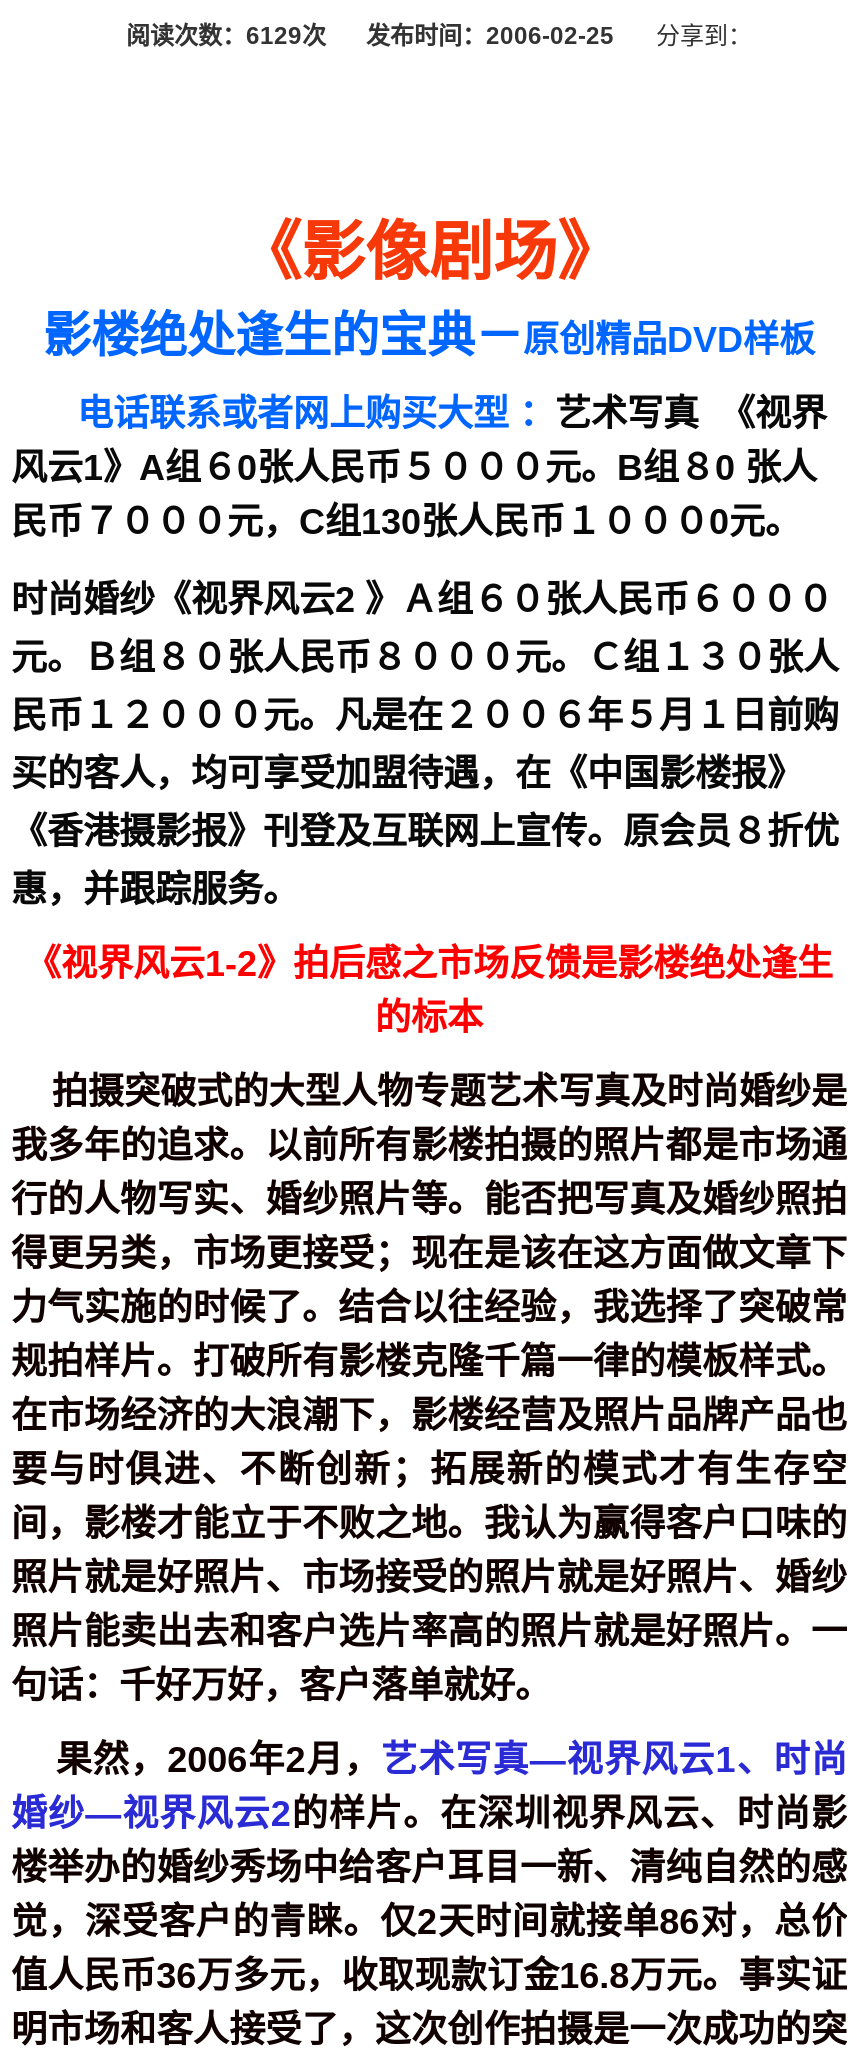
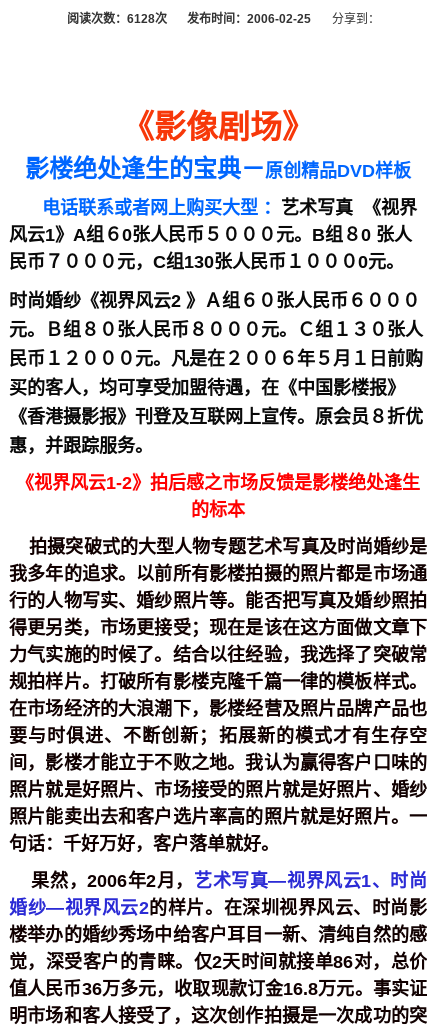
- 阅读次数：6129次 发布时间：2006-02-25 分享到：
+ 阅读次数：6128次 发布时间：2006-02-25 分享到：
